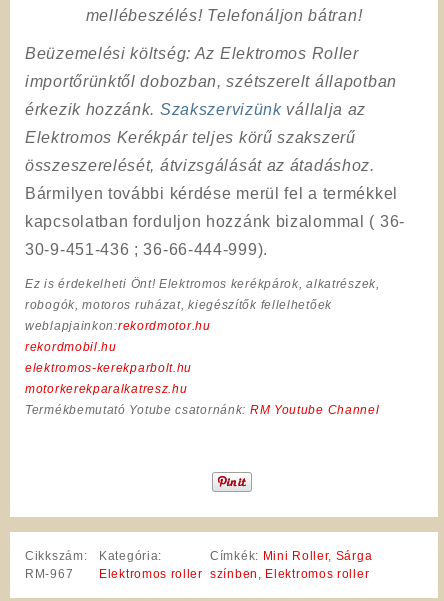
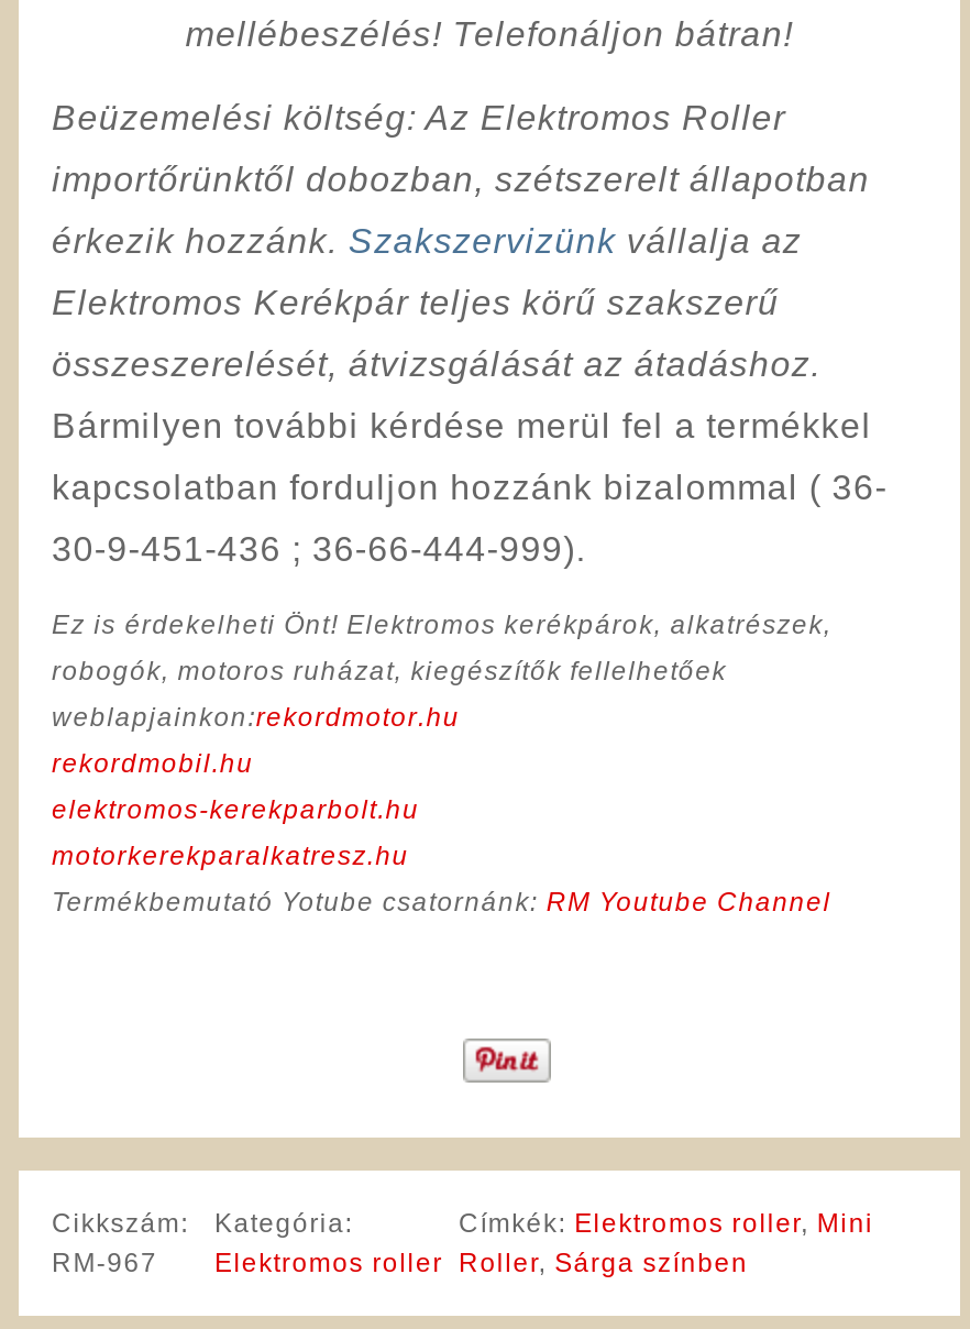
- Címkék: Mini Roller, Sárga
- színben, Elektromos roller
+ Címkék: Elektromos roller, Mini
+ Roller, Sárga színben
